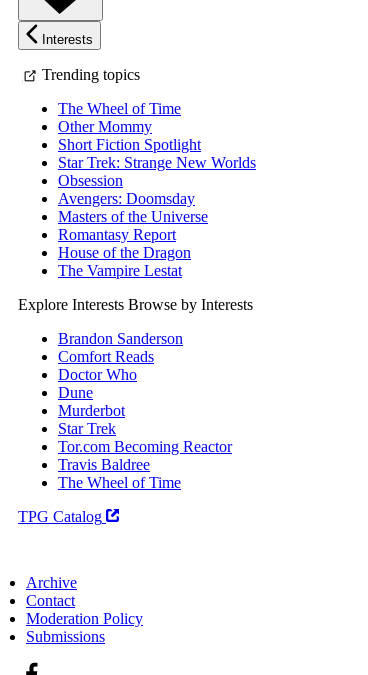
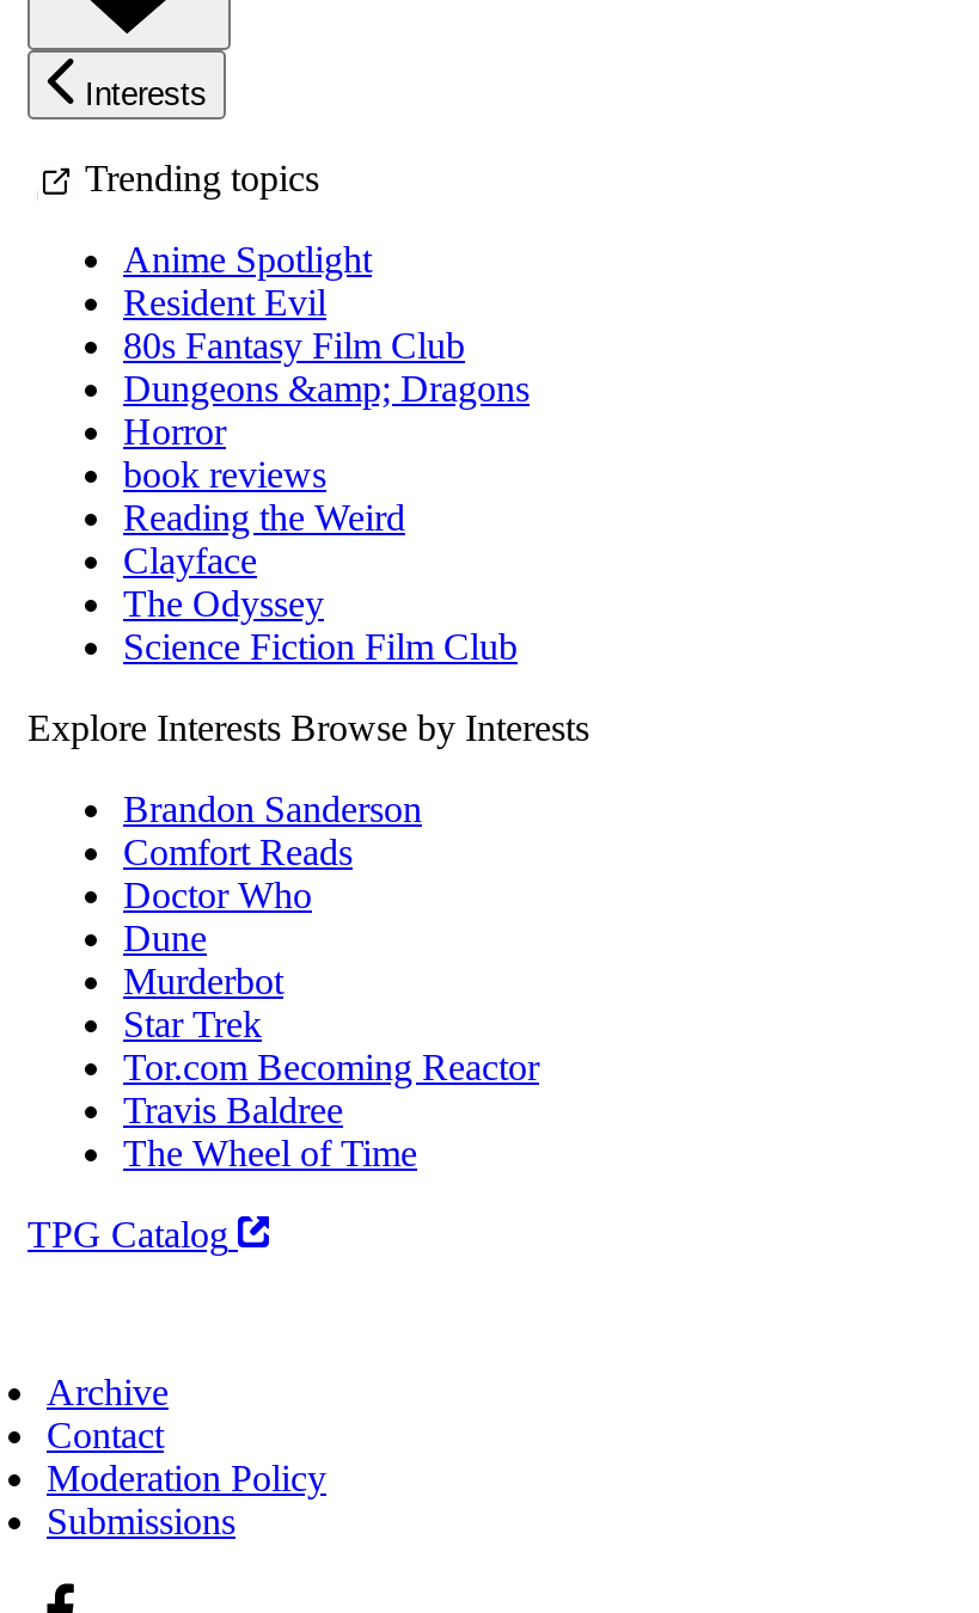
- The Wheel of Time
- Other Mommy
- Short Fiction Spotlight
- Star Trek: Strange New Worlds
- Obsession
- Avengers: Doomsday
- Masters of the Universe
- Romantasy Report
- House of the Dragon
- The Vampire Lestat
+ Anime Spotlight
+ Resident Evil
+ 80s Fantasy Film Club
+ Dungeons &amp; Dragons
+ Horror
+ book reviews
+ Reading the Weird
+ Clayface
+ The Odyssey
+ Science Fiction Film Club
